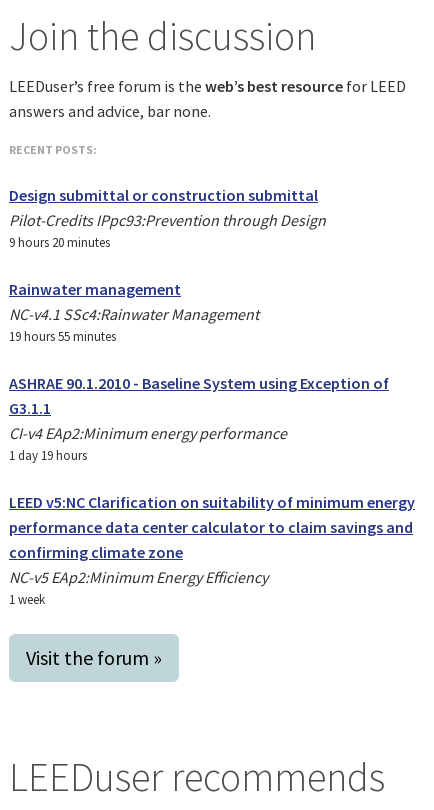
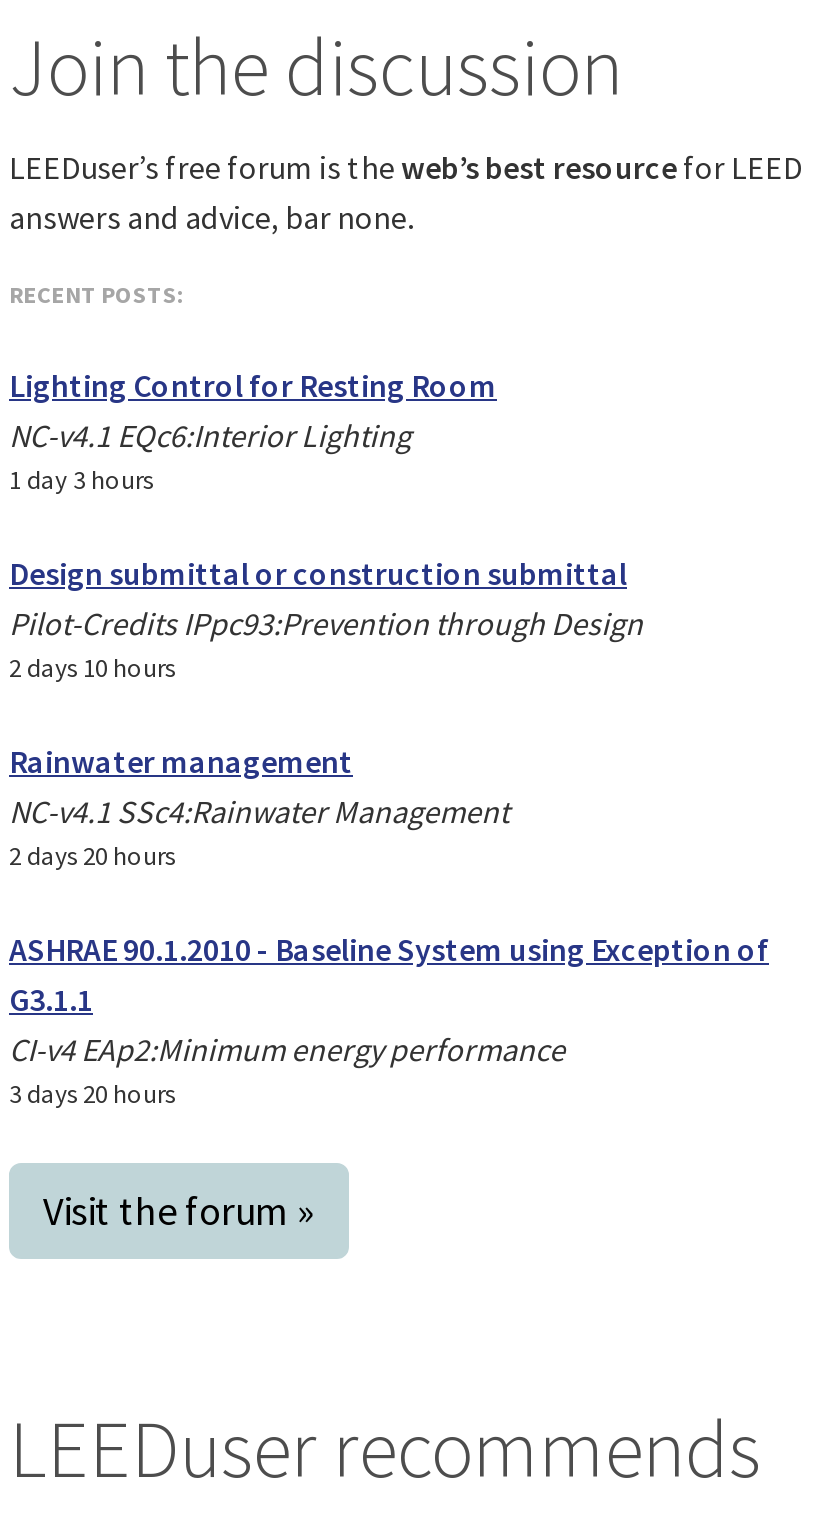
+ Lighting Control for Resting Room
+ NC-v4.1 EQc6:Interior Lighting
+ 1 day 3 hours

moved down: Design submittal or construction submittal | Pilot-Credits IPpc93:Prevention through Design

- 9 hours 20 minutes
+ 2 days 10 hours

moved down: Rainwater management | NC-v4.1 SSc4:Rainwater Management

- 19 hours 55 minutes
+ 2 days 20 hours

moved down: ASHRAE 90.1.2010 - Baseline System using Exception of | G3.1.1 | CI-v4 EAp2:Minimum energy performance

- 1 day 19 hours
- LEED v5:NC Clarification on suitability of minimum energy
- performance data center calculator to claim savings and
- confirming climate zone
- NC-v5 EAp2:Minimum Energy Efficiency
- 1 week
+ 3 days 20 hours
